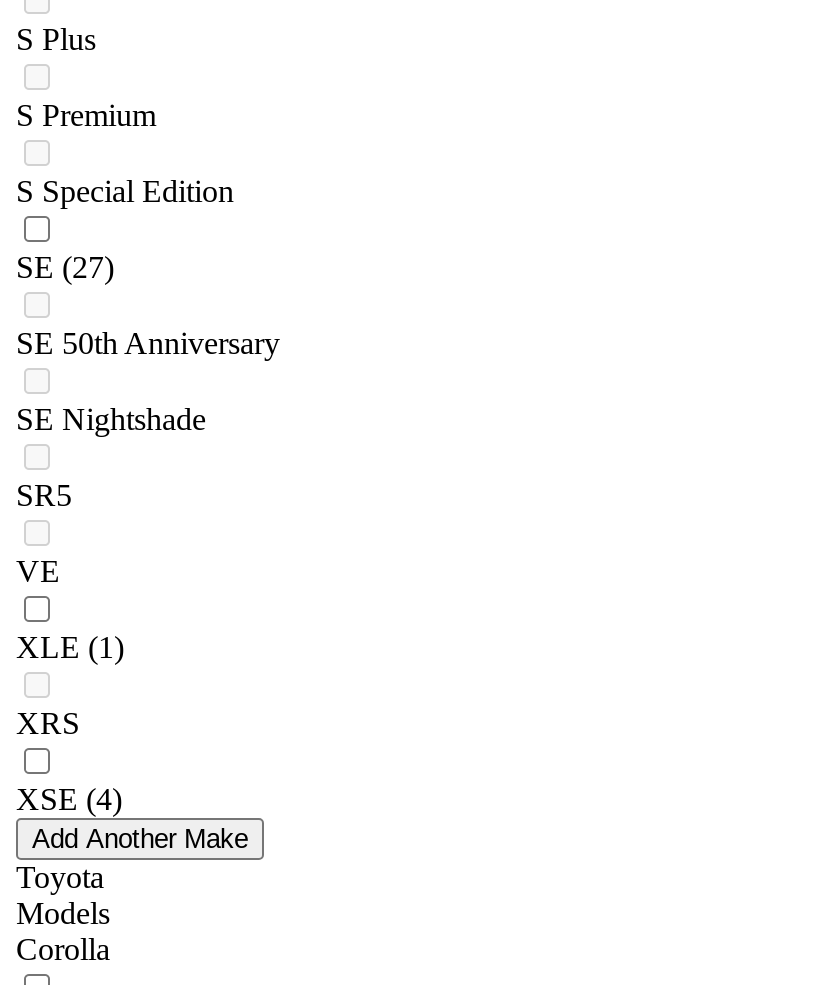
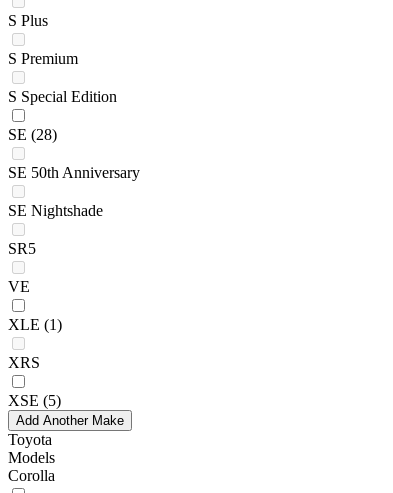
- SE (27)
+ SE (28)

- XSE (4)
+ XSE (5)
